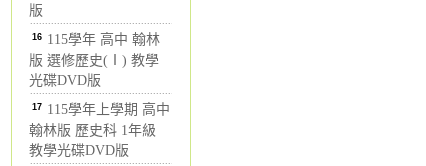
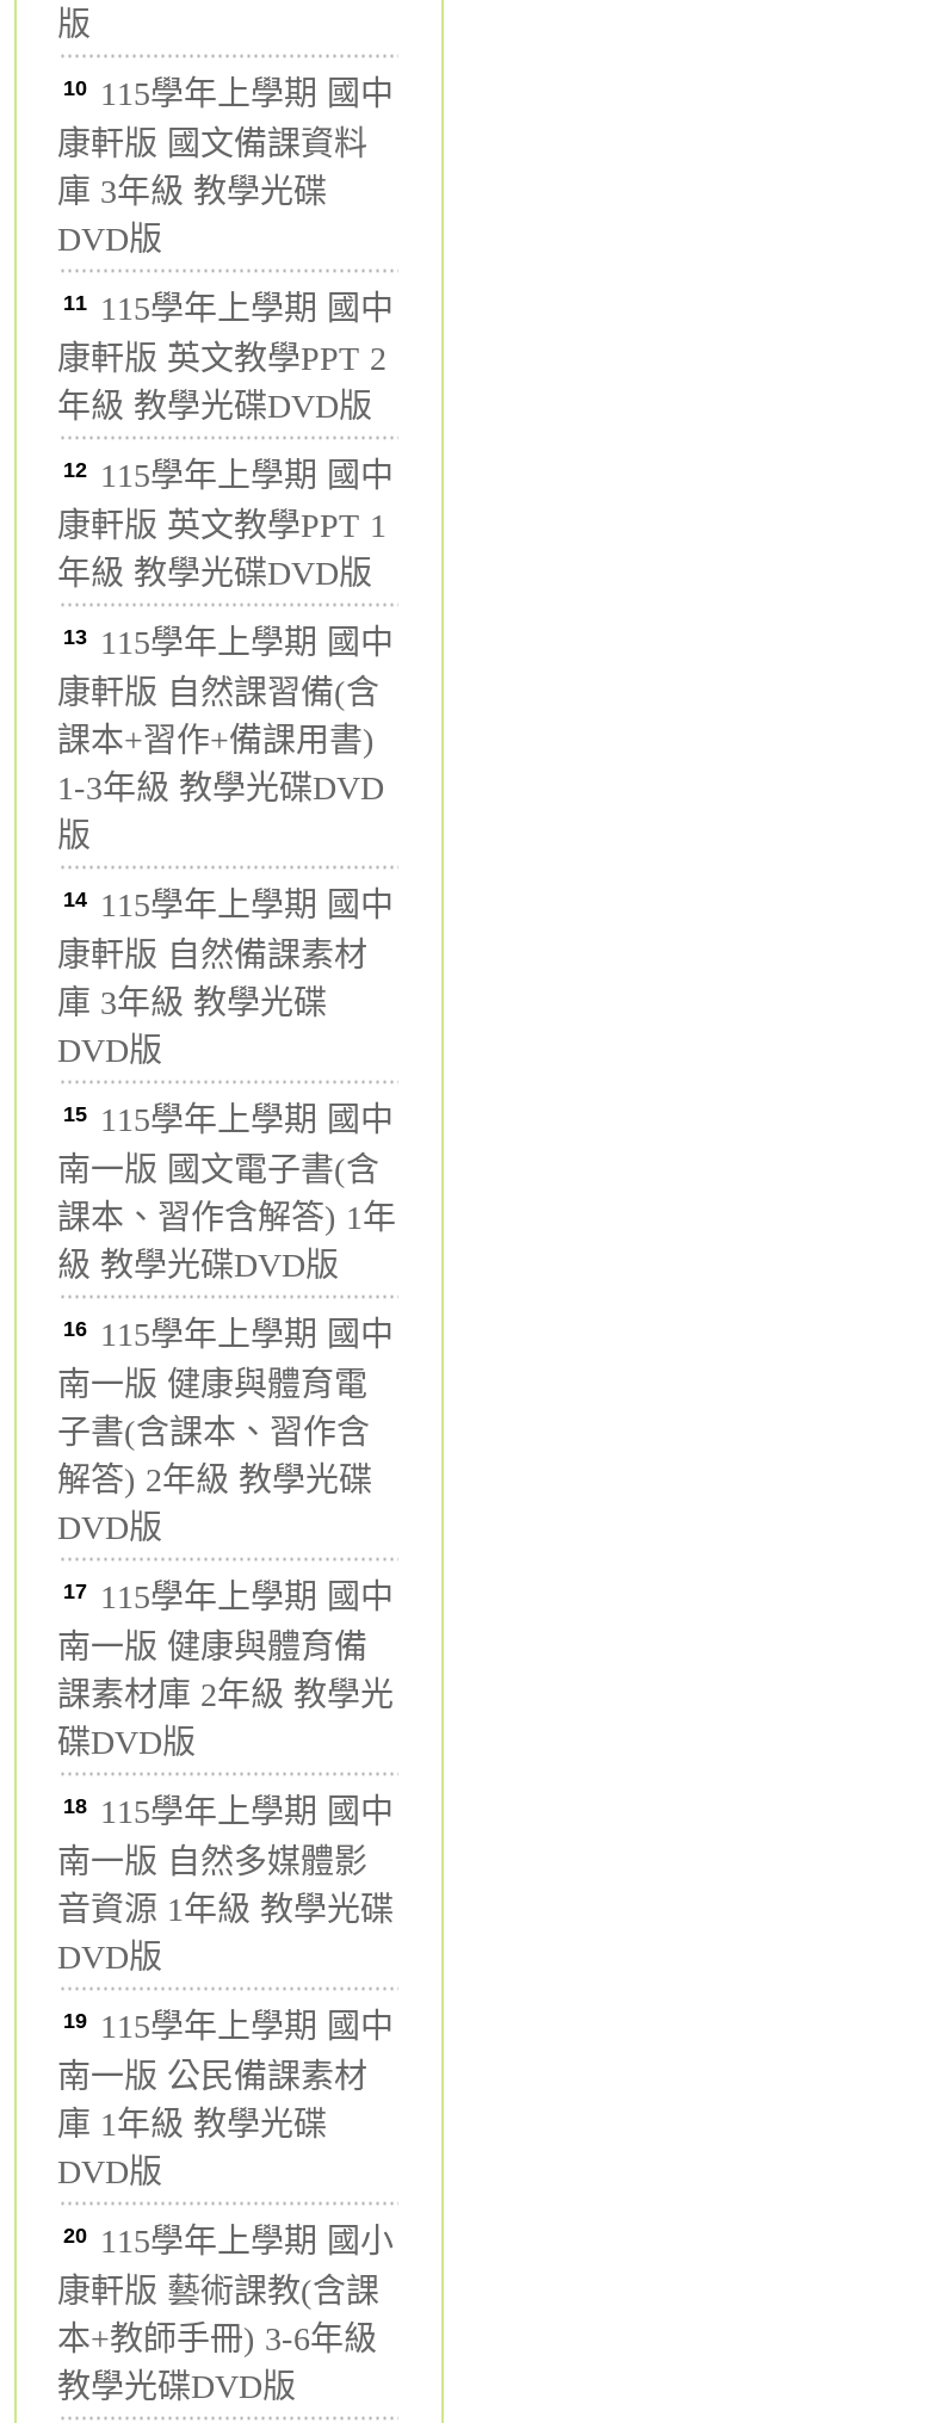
- 16 115學年 高中 翰林
- 版 選修歷史(Ⅰ) 教學
- 光碟DVD版
- 17 115學年上學期 高中
- 翰林版 歷史科 1年級
+ 10 115學年上學期 國中
+ 康軒版 國文備課資料
+ 庫 3年級 教學光碟
+ DVD版
+ 11 115學年上學期 國中
+ 康軒版 英文教學PPT 2
+ 年級 教學光碟DVD版
+ 12 115學年上學期 國中
+ 康軒版 英文教學PPT 1
+ 年級 教學光碟DVD版
+ 13 115學年上學期 國中
+ 康軒版 自然課習備(含
+ 課本+習作+備課用書)
+ 1-3年級 教學光碟DVD
+ 版
+ 14 115學年上學期 國中
+ 康軒版 自然備課素材
+ 庫 3年級 教學光碟
+ DVD版
+ 15 115學年上學期 國中
+ 南一版 國文電子書(含
+ 課本、習作含解答) 1年
+ 級 教學光碟DVD版
+ 16 115學年上學期 國中
+ 南一版 健康與體育電
+ 子書(含課本、習作含
+ 解答) 2年級 教學光碟
+ DVD版
+ 17 115學年上學期 國中
+ 南一版 健康與體育備
+ 課素材庫 2年級 教學光
+ 碟DVD版
+ 18 115學年上學期 國中
+ 南一版 自然多媒體影
+ 音資源 1年級 教學光碟
+ DVD版
+ 19 115學年上學期 國中
+ 南一版 公民備課素材
+ 庫 1年級 教學光碟
+ DVD版
+ 20 115學年上學期 國小
+ 康軒版 藝術課教(含課
+ 本+教師手冊) 3-6年級
